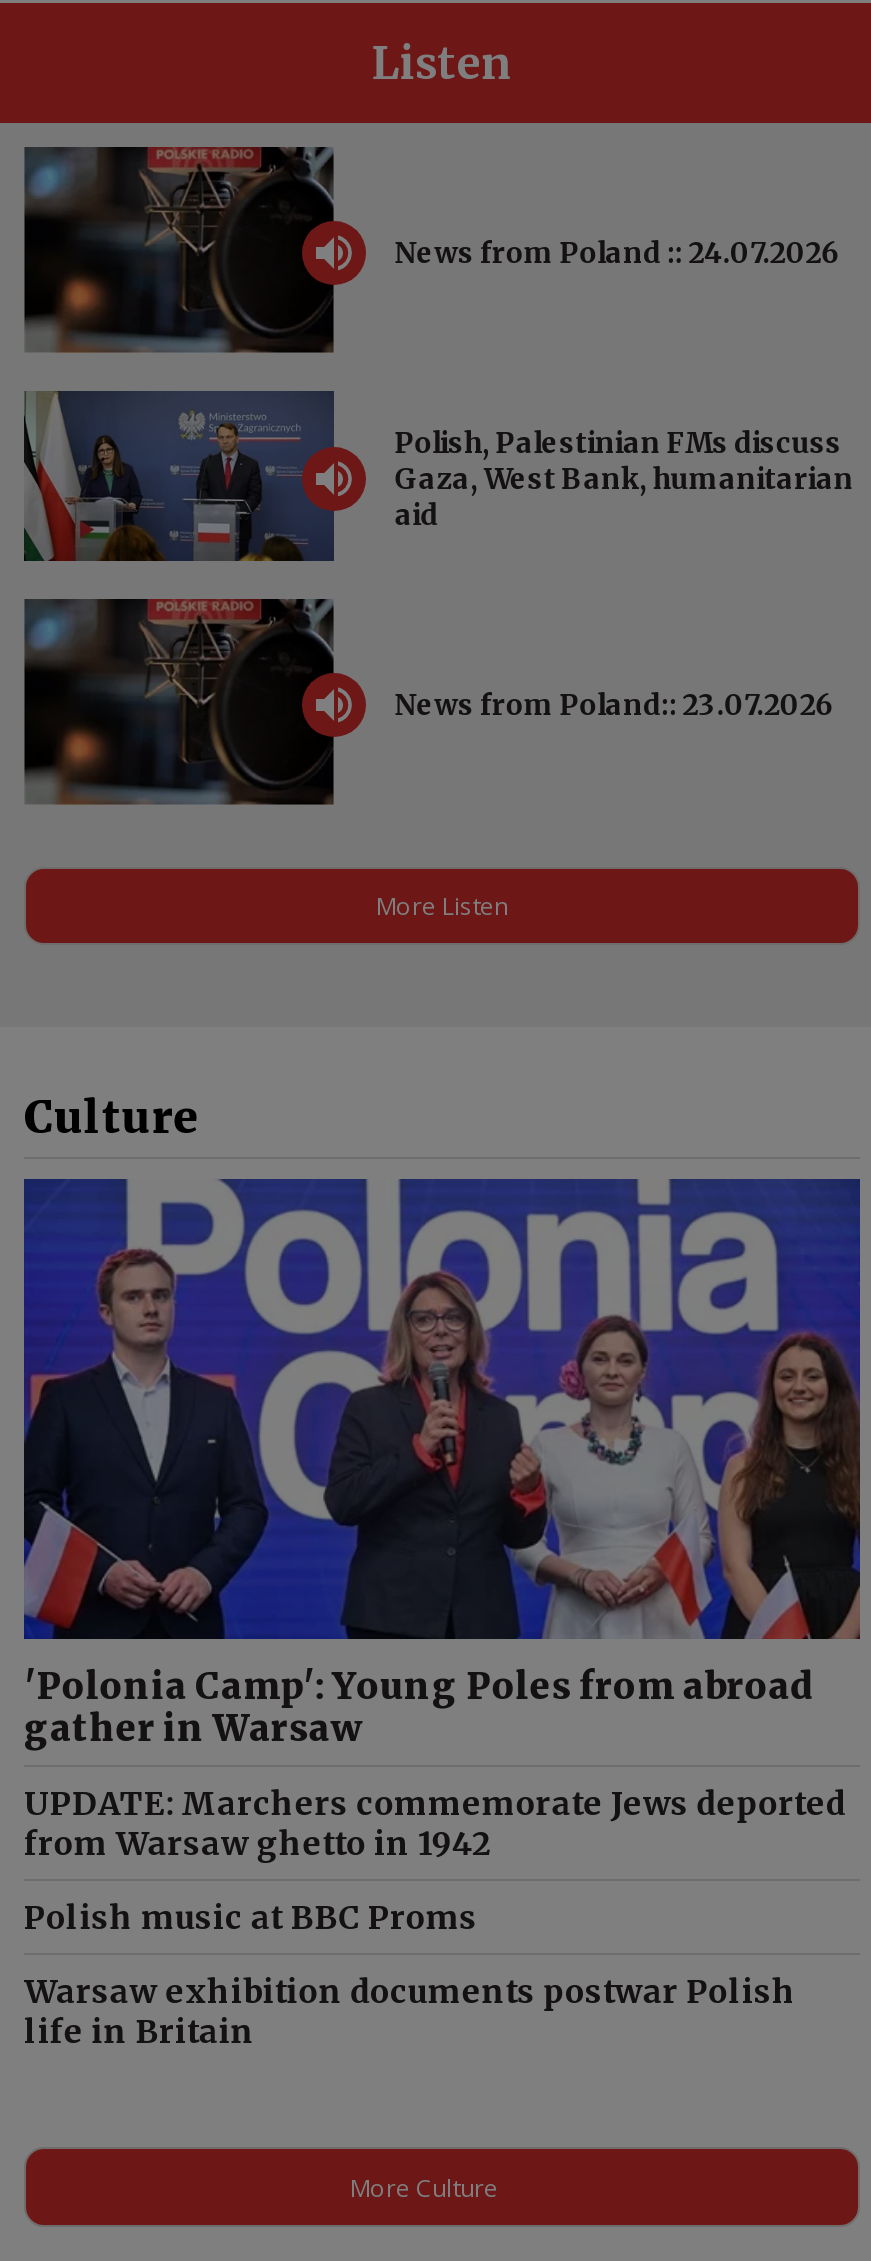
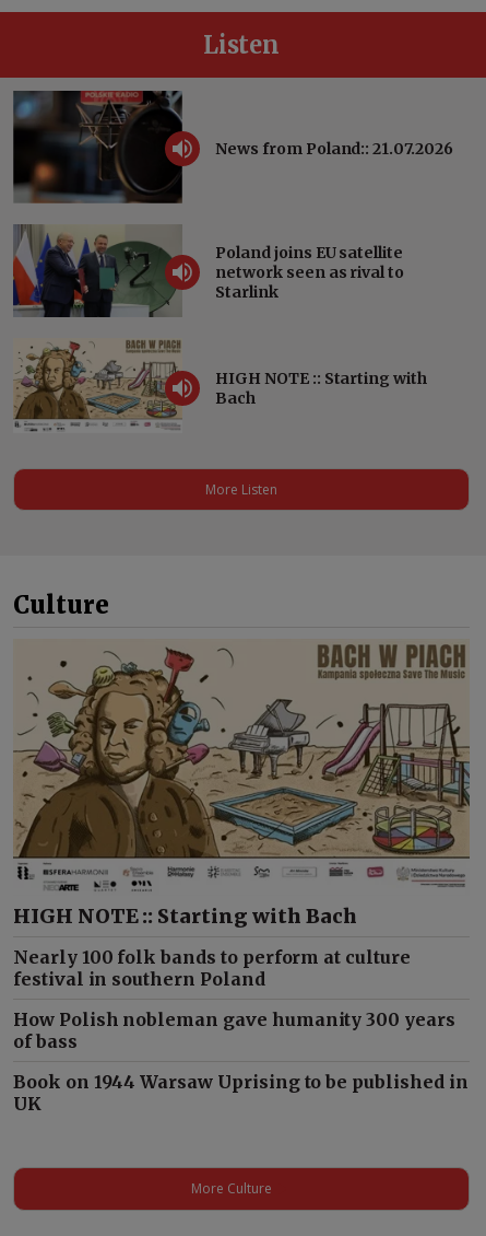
- News from Poland :: 24.07.2026
+ News from Poland:: 21.07.2026

- [image]
- Polish, Palestinian FMs discuss
- Gaza, West Bank, humanitarian
- aid
+ [image]
+ Poland joins EU satellite
+ network seen as rival to
+ Starlink

- [image]
- News from Poland:: 23.07.2026
+ [image]
+ HIGH NOTE :: Starting with
+ Bach

- [image]
- 'Polonia Camp': Young Poles from abroad
- gather in Warsaw
+ [image]
+ HIGH NOTE :: Starting with Bach

- UPDATE: Marchers commemorate Jews deported
- from Warsaw ghetto in 1942
+ Nearly 100 folk bands to perform at culture
+ festival in southern Poland

- Polish music at BBC Proms
+ How Polish nobleman gave humanity 300 years
+ of bass

- Warsaw exhibition documents postwar Polish
- life in Britain
+ Book on 1944 Warsaw Uprising to be published in
+ UK
